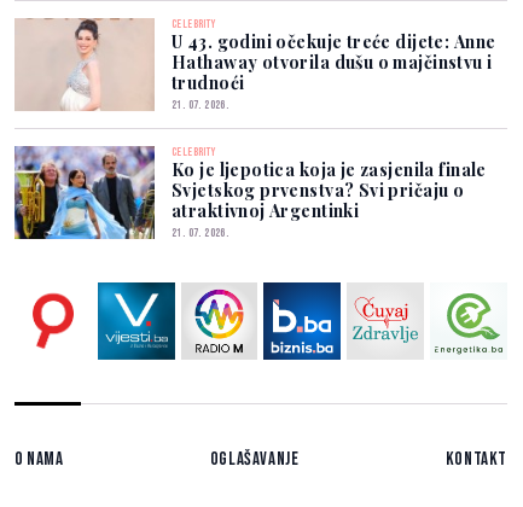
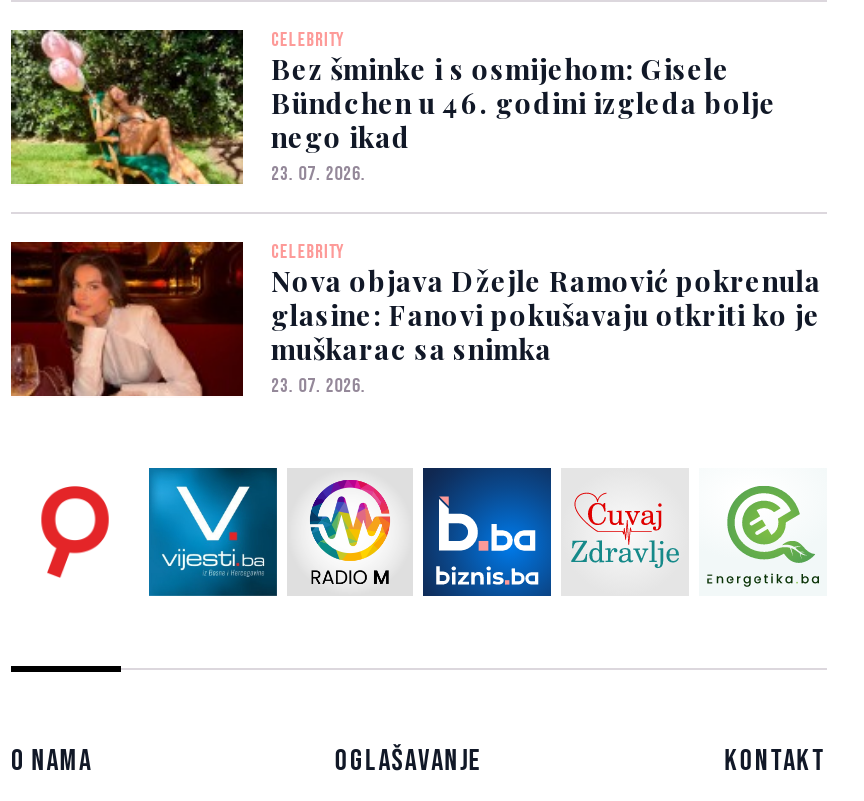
- [image]
- U 43. godini očekuje treće dijete: Anne
- Hathaway otvorila dušu o majčinstvu i
- trudnoći
- 21. 07. 2026.
+ [image]
+ Bez šminke i s osmijehom: Gisele
+ Bündchen u 46. godini izgleda bolje
+ nego ikad
+ 23. 07. 2026.

- [image]
- Ko je ljepotica koja je zasjenila finale
- Svjetskog prvenstva? Svi pričaju o
- atraktivnoj Argentinki
- 21. 07. 2026.
+ [image]
+ Nova objava Džejle Ramović pokrenula
+ glasine: Fanovi pokušavaju otkriti ko je
+ muškarac sa snimka
+ 23. 07. 2026.
